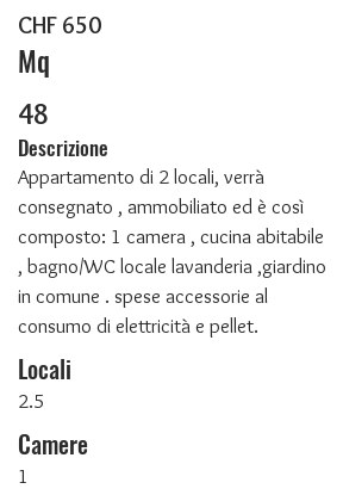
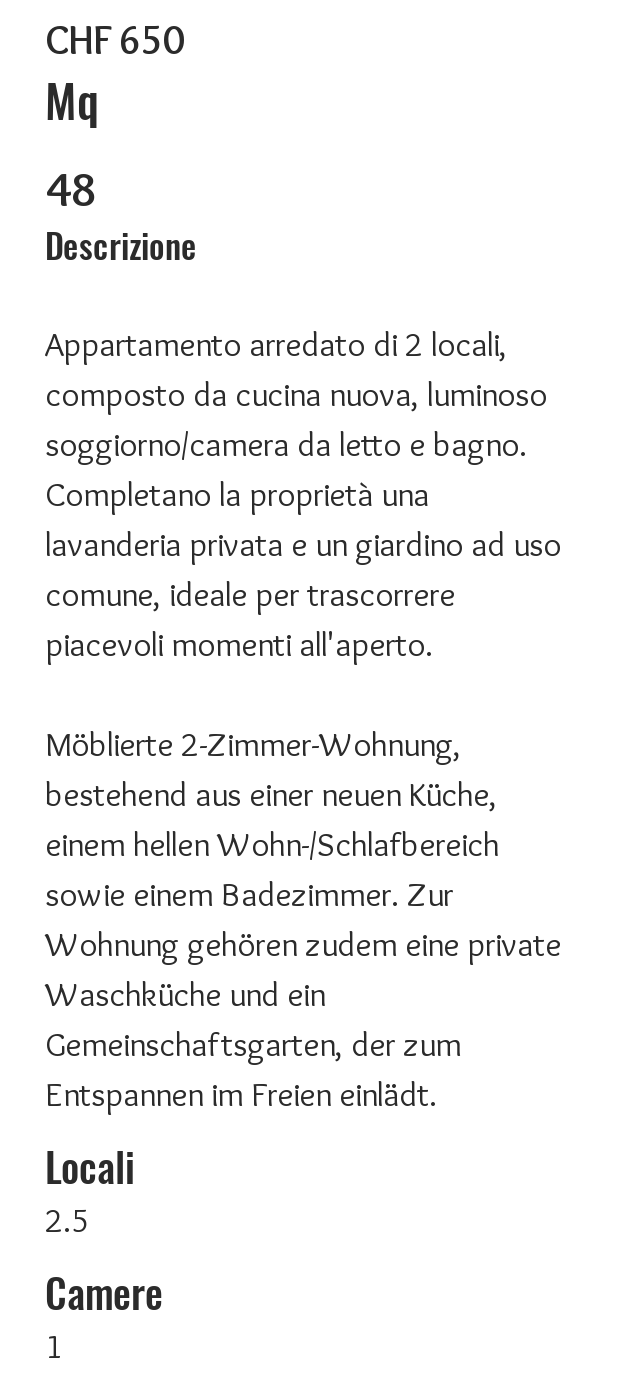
- Appartamento di 2 locali, verrà
- consegnato , ammobiliato ed è così
- composto: 1 camera , cucina abitabile
- , bagno/WC locale lavanderia ,giardino
- in comune . spese accessorie al
- consumo di elettricità e pellet.
+ Appartamento arredato di 2 locali,
+ composto da cucina nuova, luminoso
+ soggiorno/camera da letto e bagno.
+ Completano la proprietà una
+ lavanderia privata e un giardino ad uso
+ comune, ideale per trascorrere
+ piacevoli momenti all'aperto.
+ Möblierte 2-Zimmer-Wohnung,
+ bestehend aus einer neuen Küche,
+ einem hellen Wohn-/Schlafbereich
+ sowie einem Badezimmer. Zur
+ Wohnung gehören zudem eine private
+ Waschküche und ein
+ Gemeinschaftsgarten, der zum
+ Entspannen im Freien einlädt.
